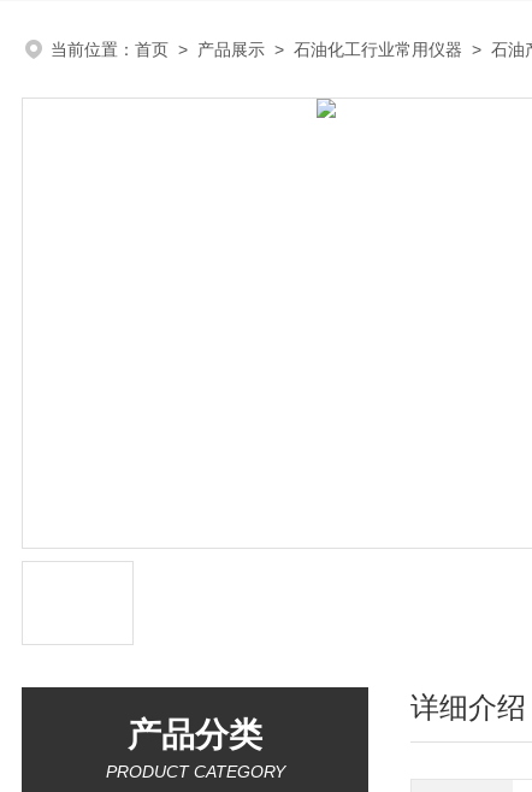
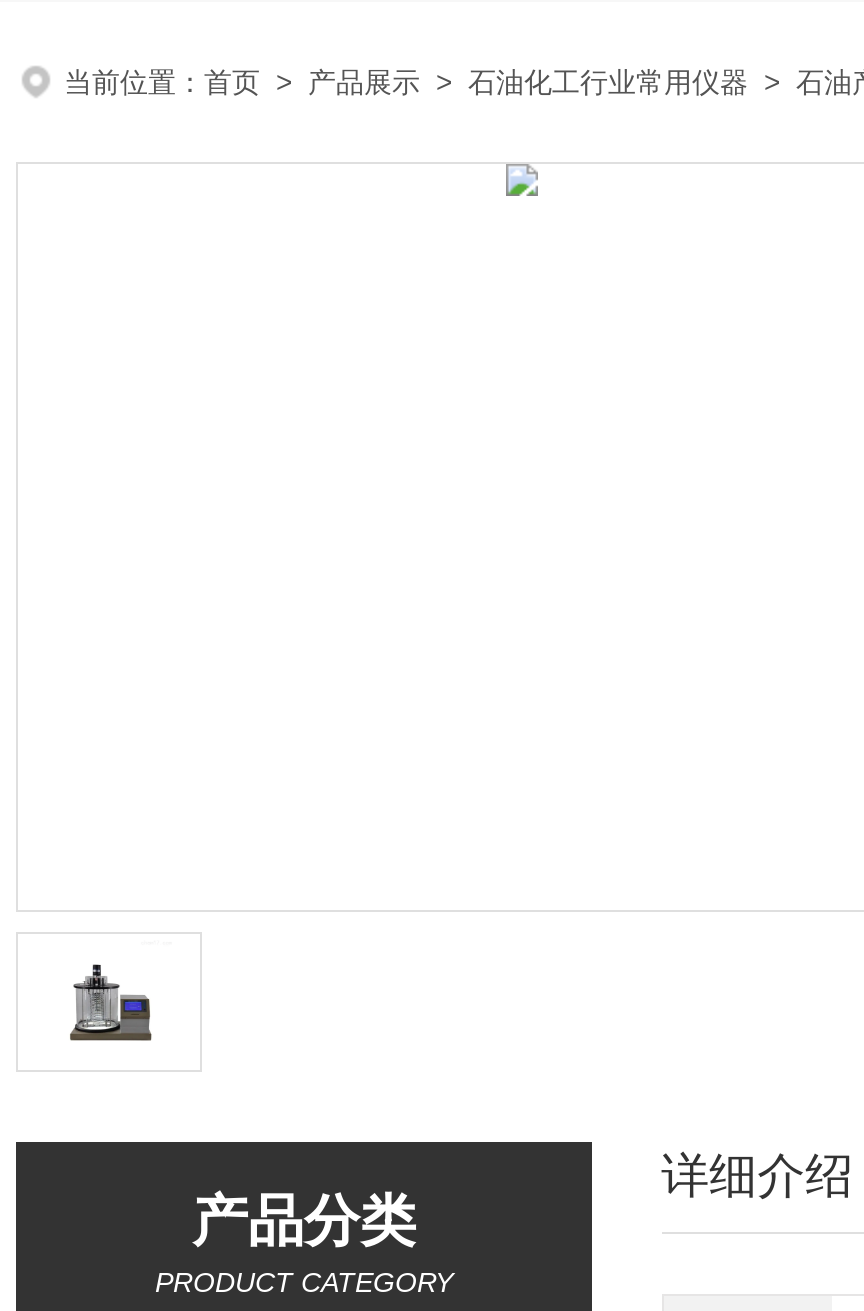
+ [image]
